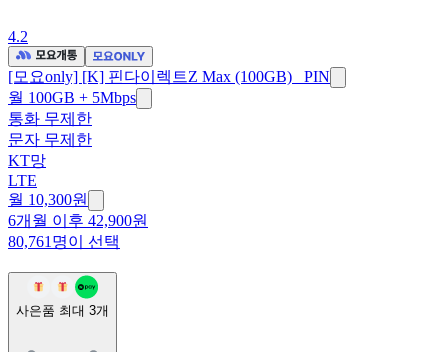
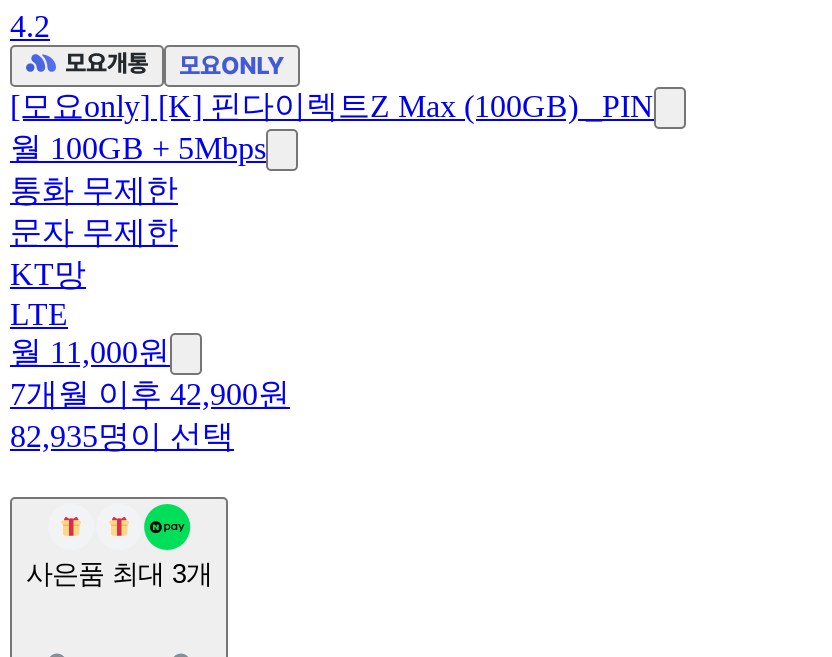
- 월 10,300원
+ 월 11,000원

- 6개월 이후 42,900원
+ 7개월 이후 42,900원

- 80,761명이 선택
+ 82,935명이 선택
